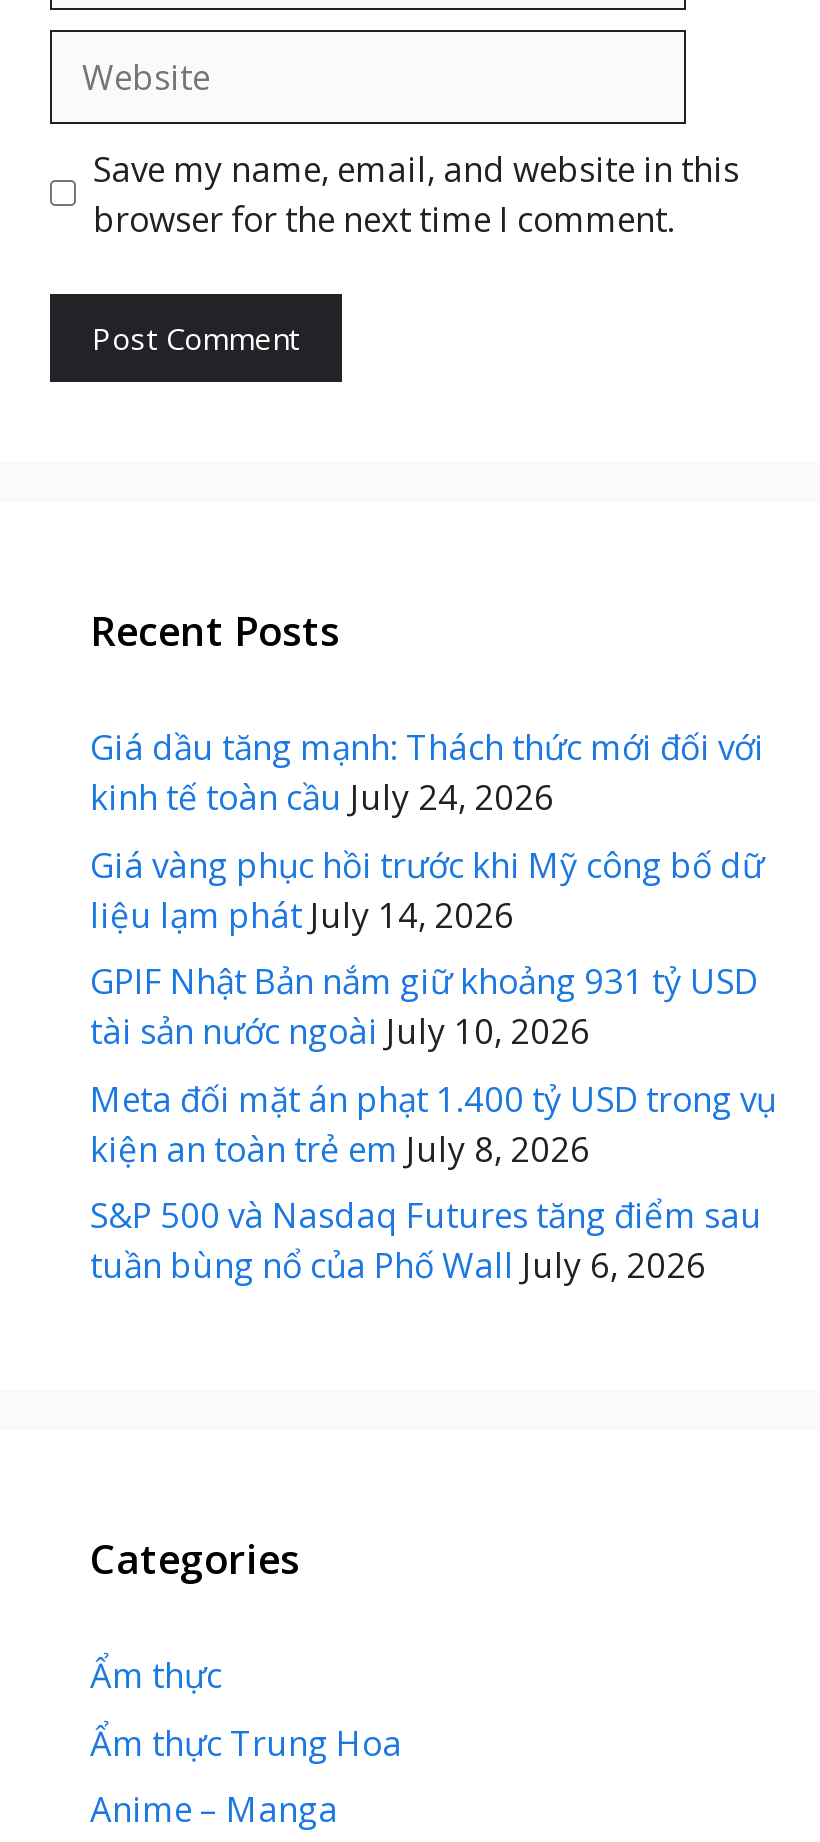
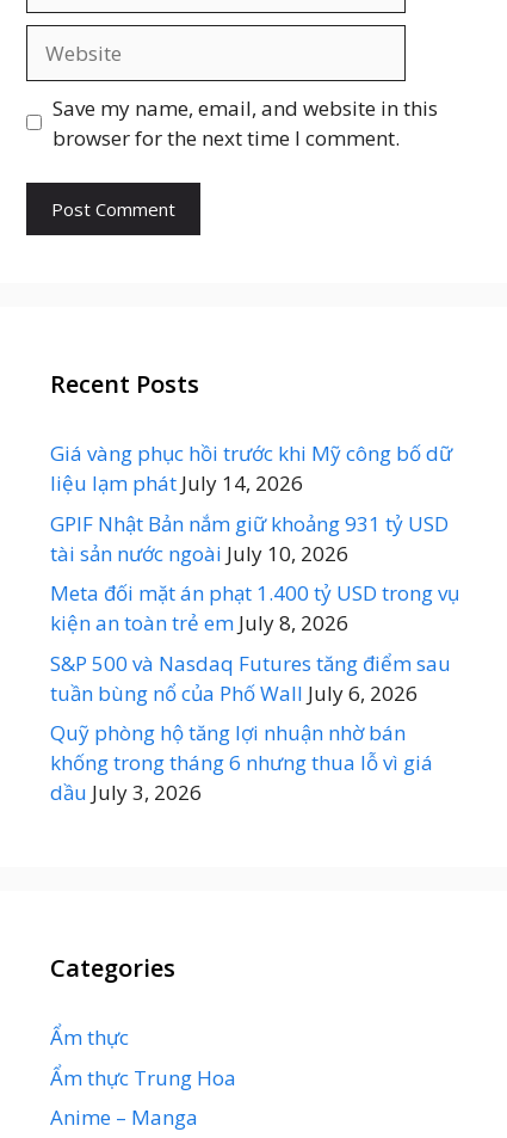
- Giá dầu tăng mạnh: Thách thức mới đối với
- kinh tế toàn cầu July 24, 2026

moved up: Giá vàng phục hồi trước khi Mỹ công bố dữ | liệu lạm phát July 14, 2026 | GPIF Nhật Bản nắm giữ khoảng 931 tỷ USD | tài sản nước ngoài July 10, 2026 | Meta đối mặt án phạt 1.400 tỷ USD trong vụ | kiện an toàn trẻ em July 8, 2026 | S&P 500 và Nasdaq Futures tăng điểm sau | tuần bùng nổ của Phố Wall July 6, 2026

+ Quỹ phòng hộ tăng lợi nhuận nhờ bán
+ khống trong tháng 6 nhưng thua lỗ vì giá
+ dầu July 3, 2026
